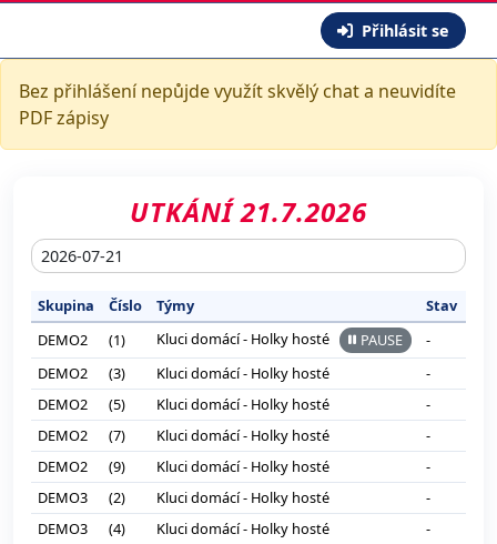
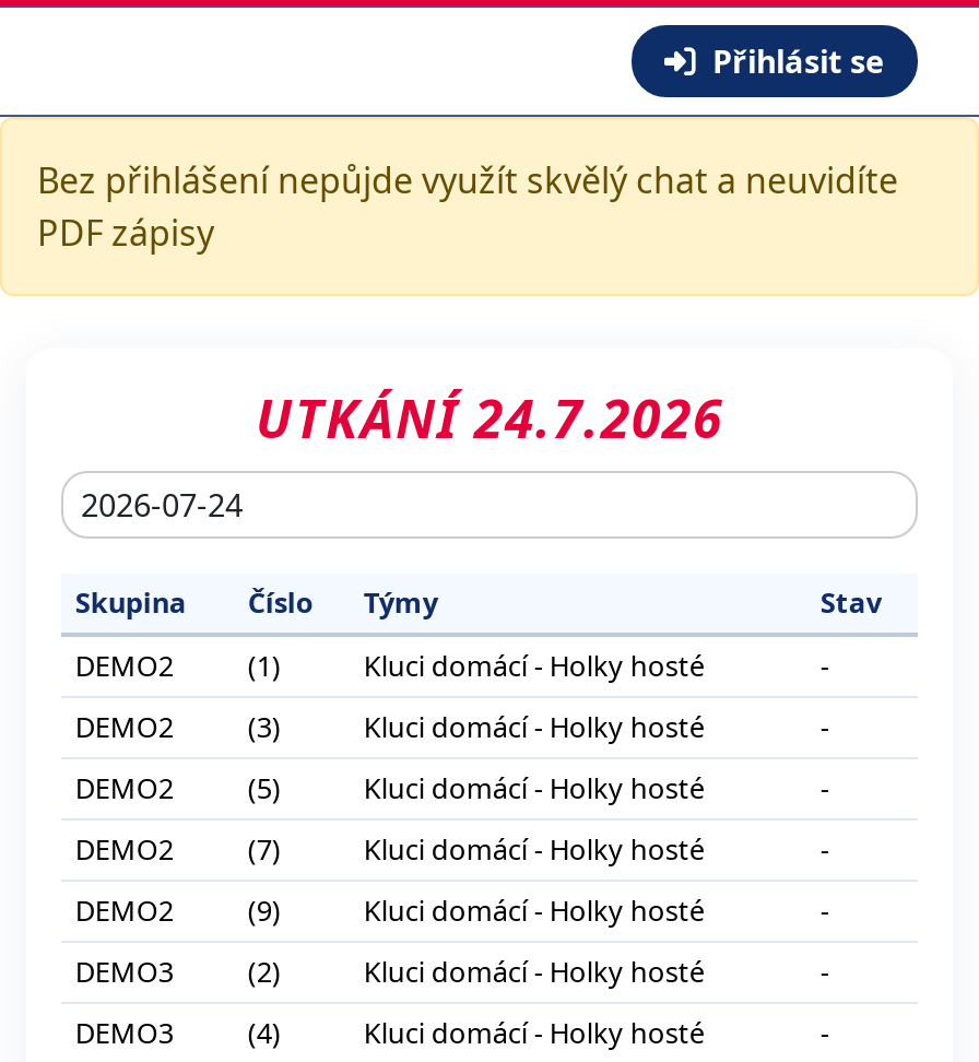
- UTKÁNÍ 21.7.2026
+ UTKÁNÍ 24.7.2026

- PAUSE
